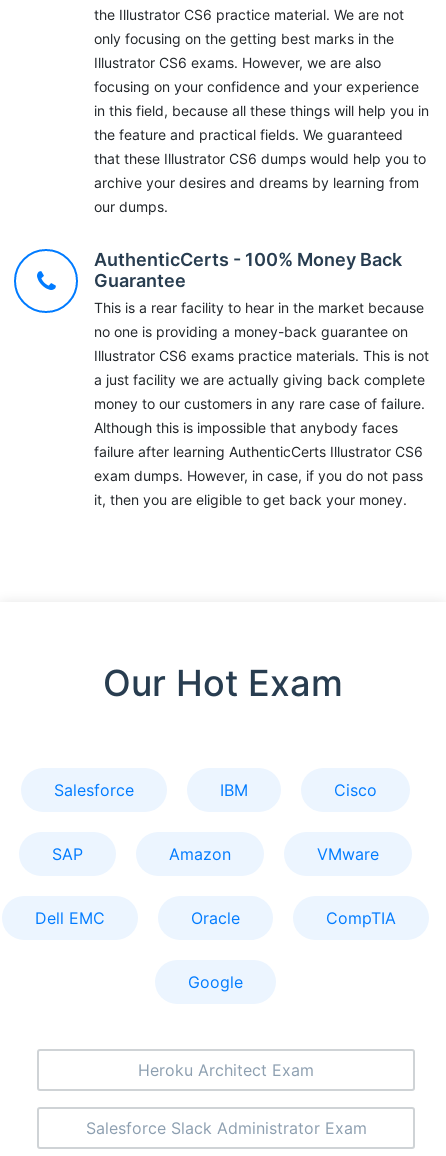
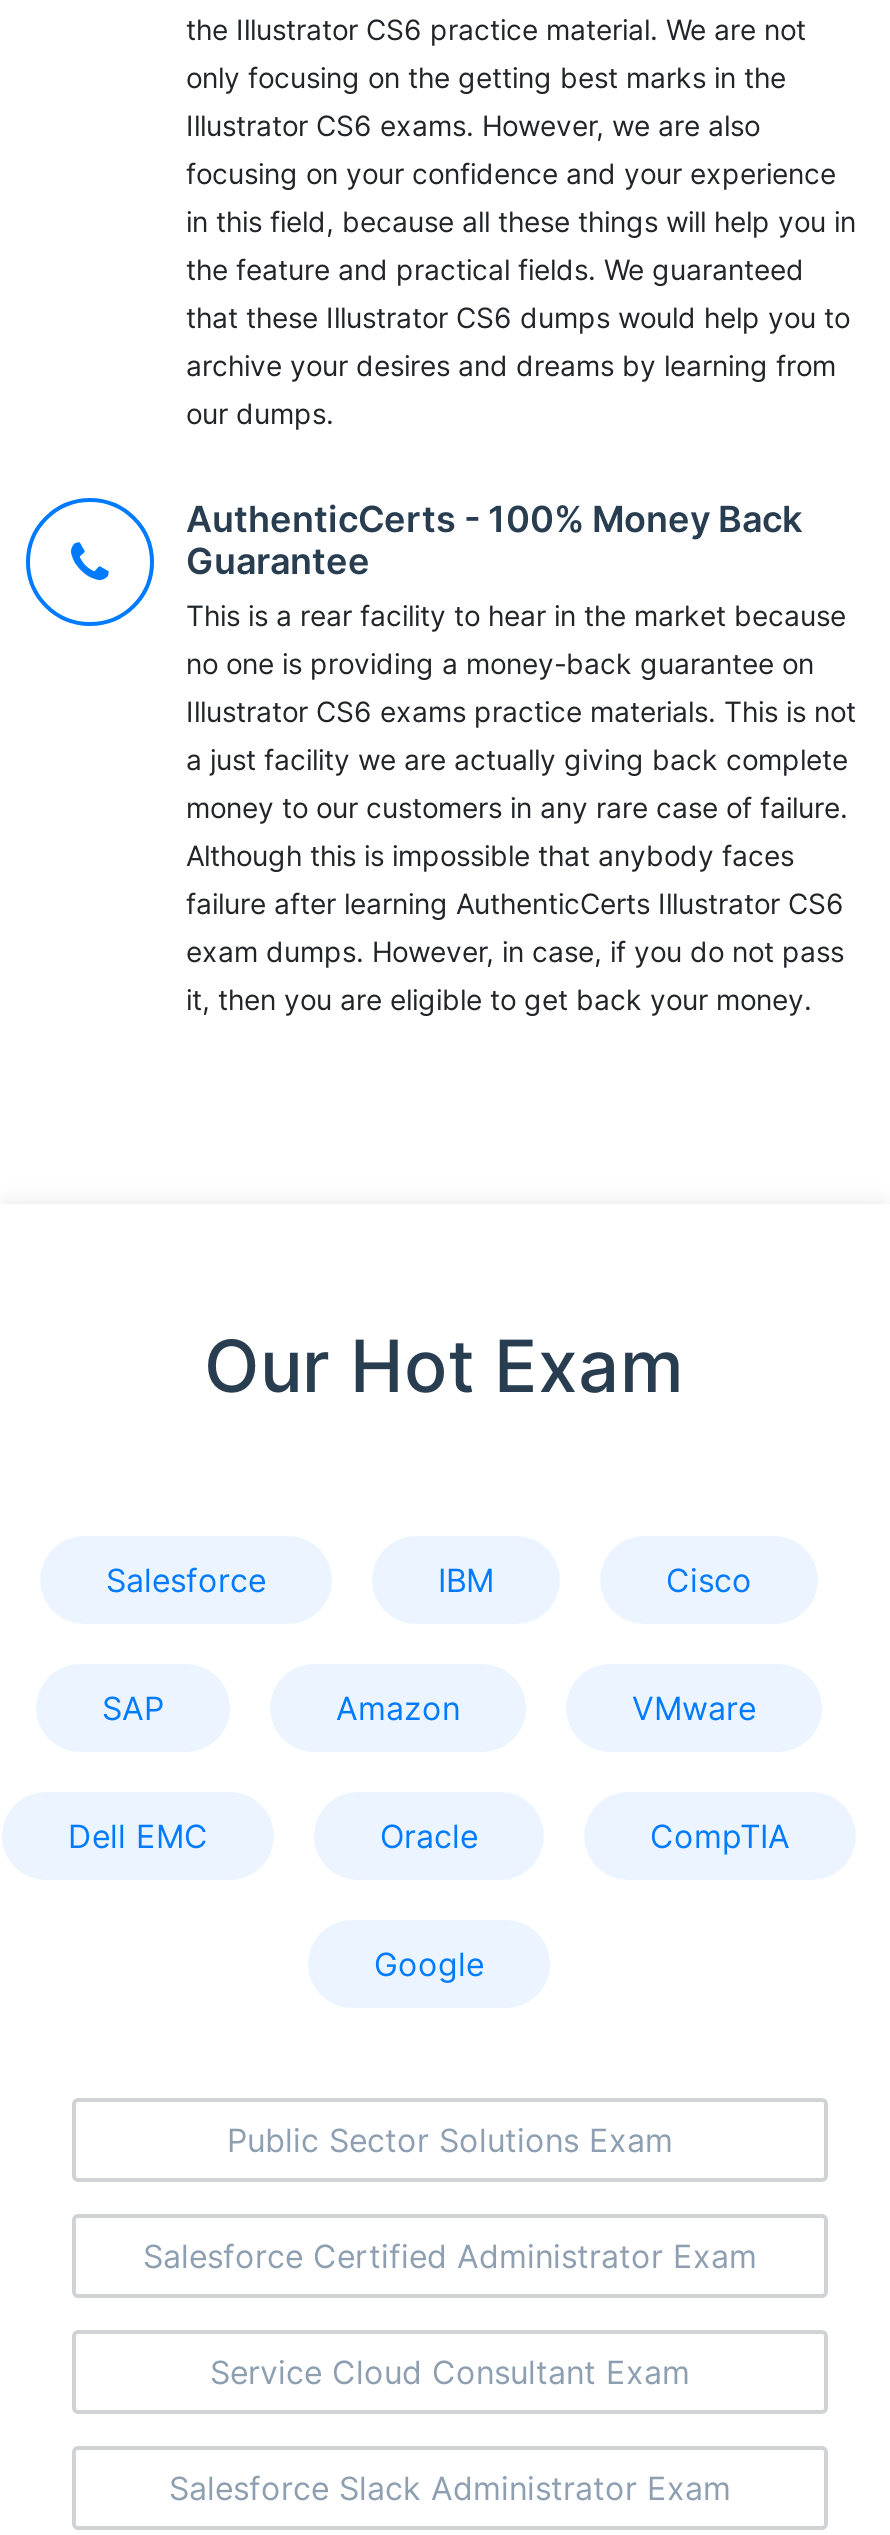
- Heroku Architect Exam
+ Public Sector Solutions Exam
+ Salesforce Certified Administrator Exam
+ Service Cloud Consultant Exam
